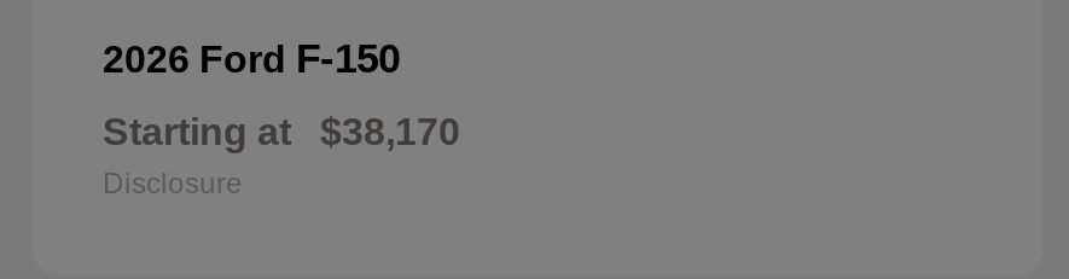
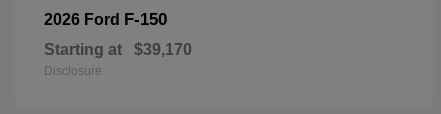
- Starting at $38,170
+ Starting at $39,170
